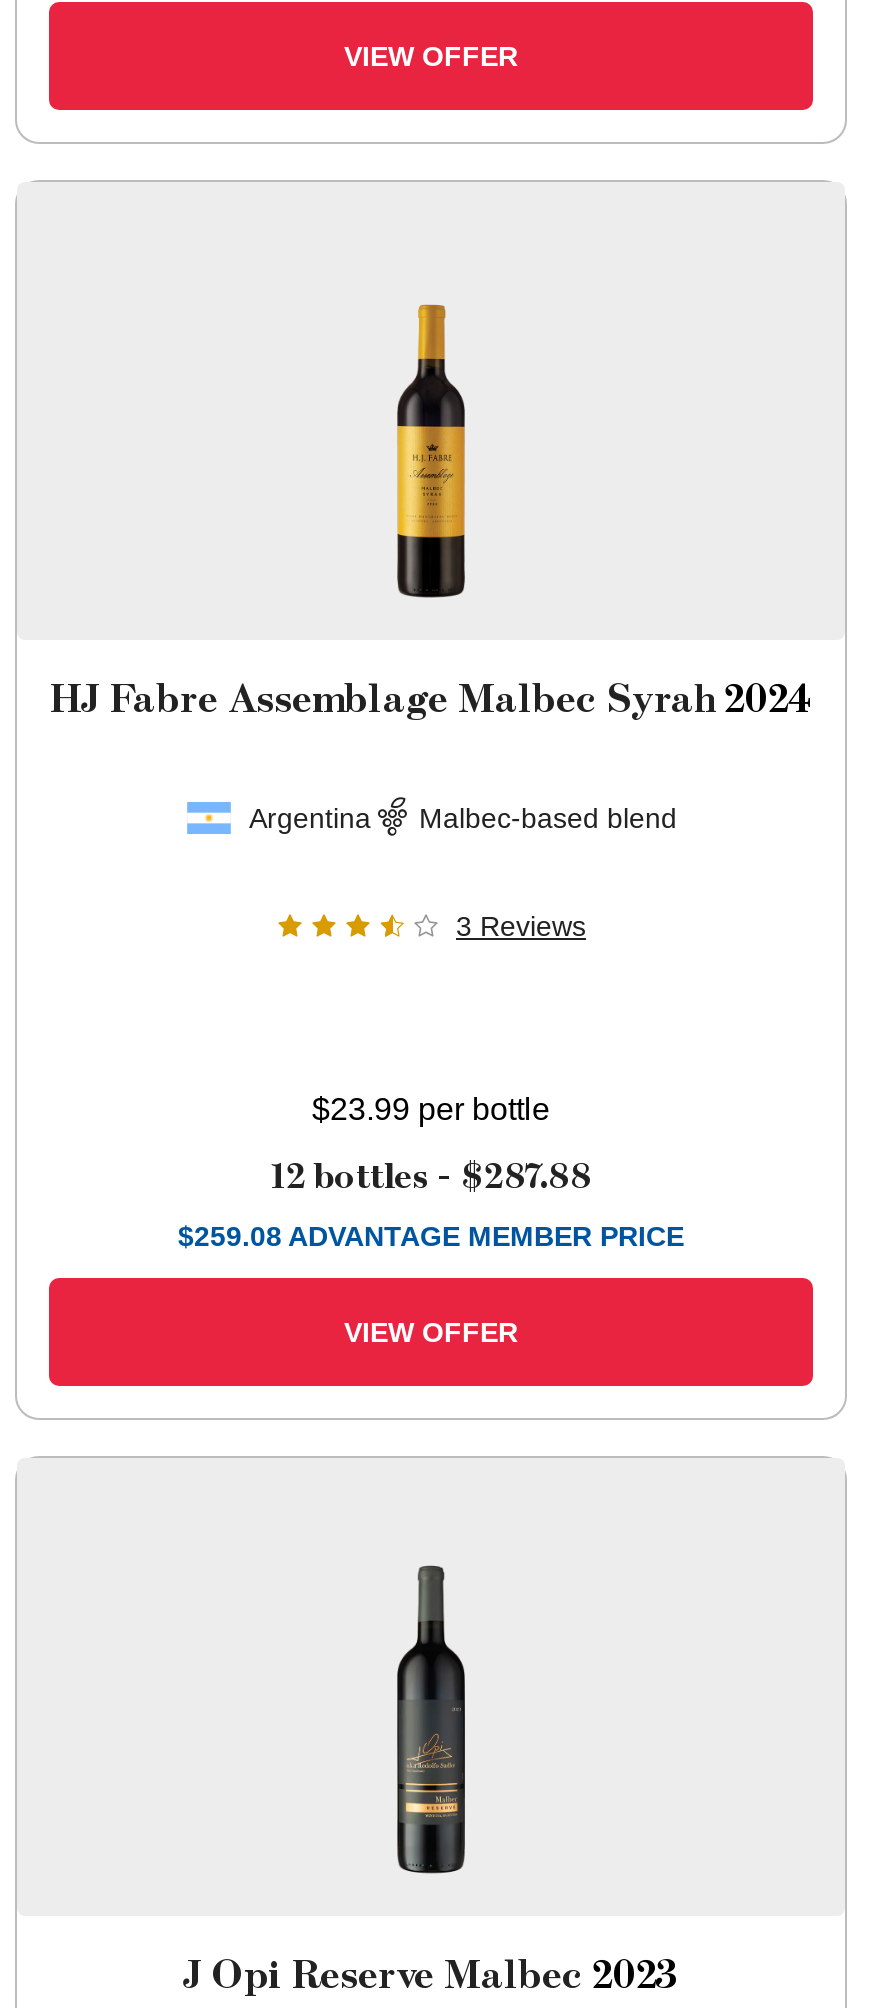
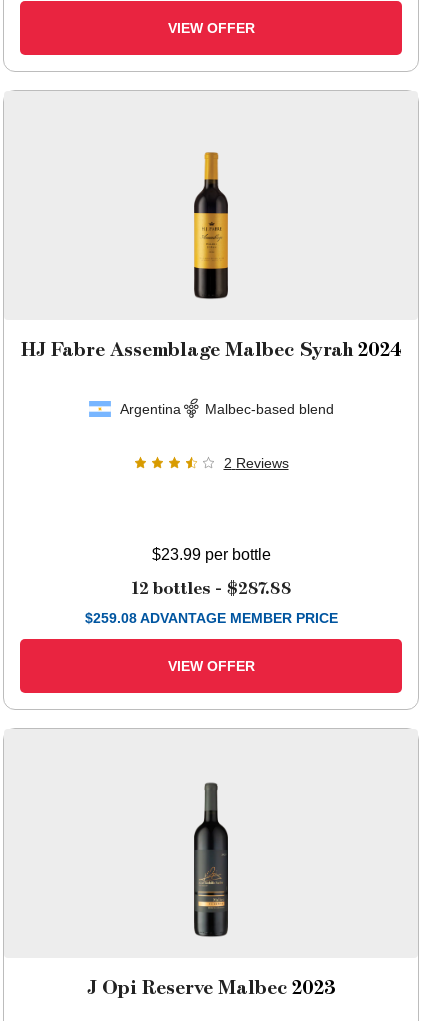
- 3 Reviews
+ 2 Reviews
